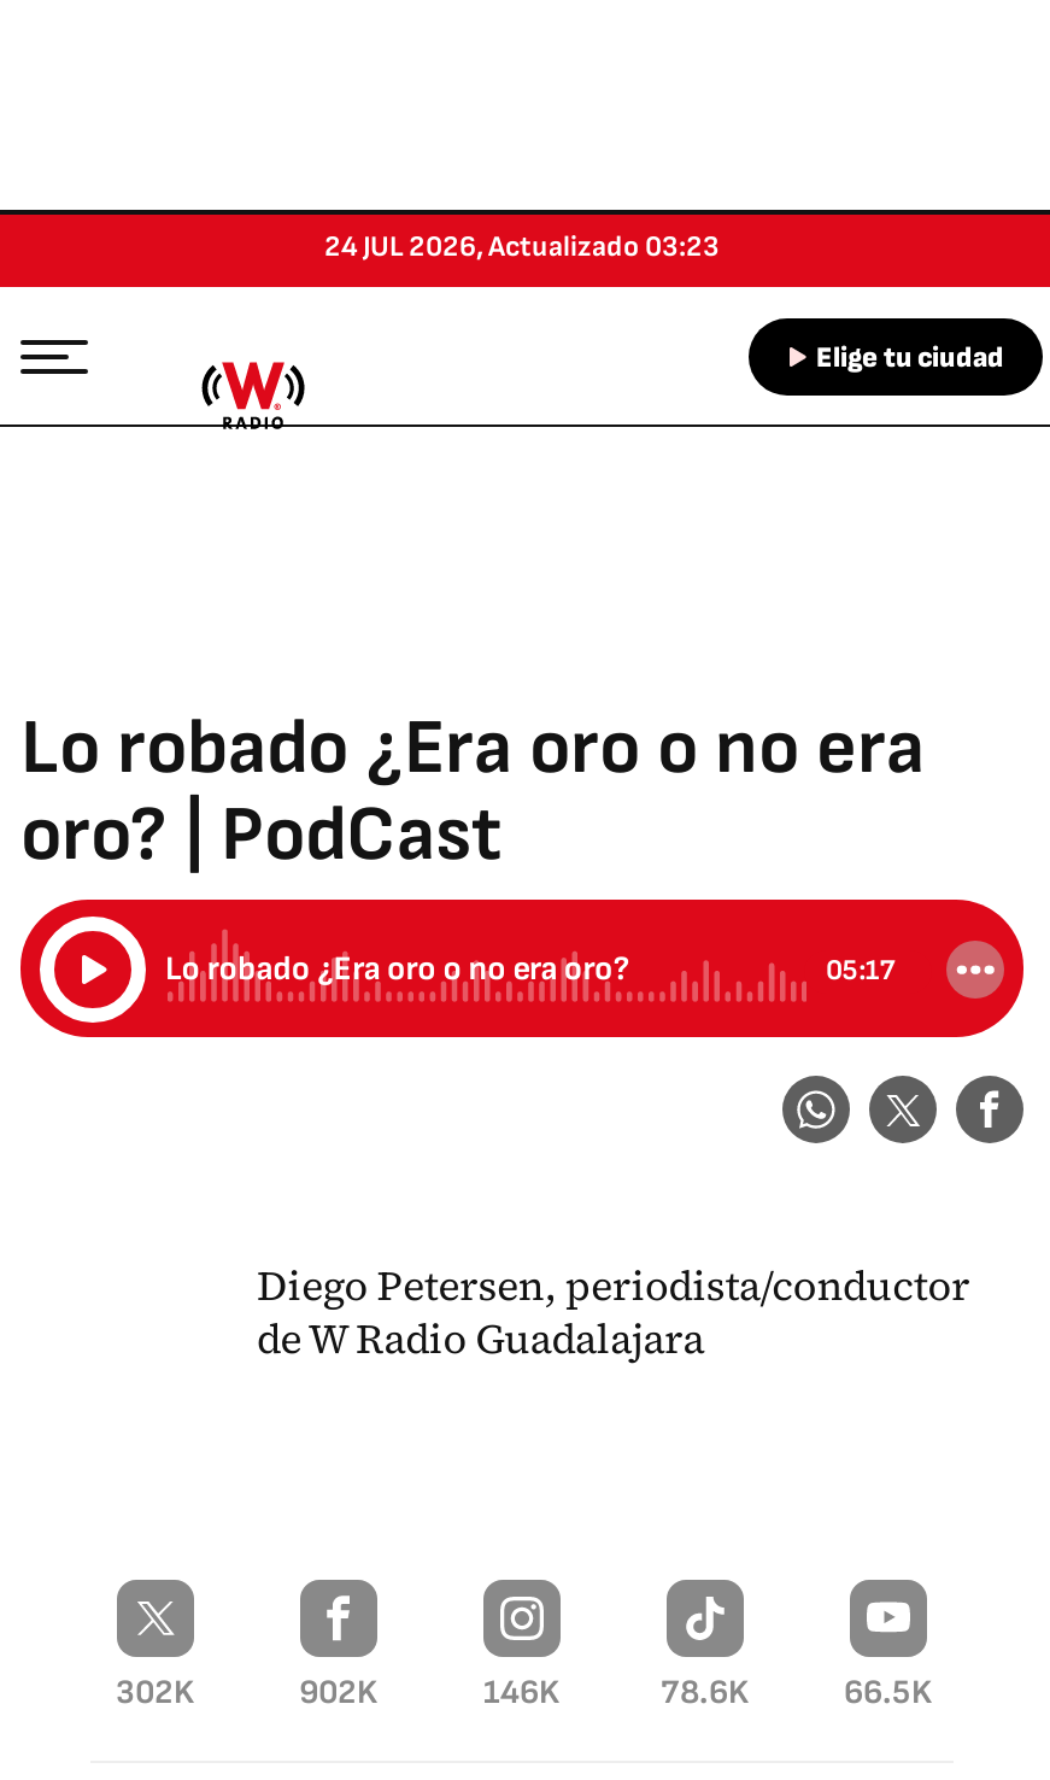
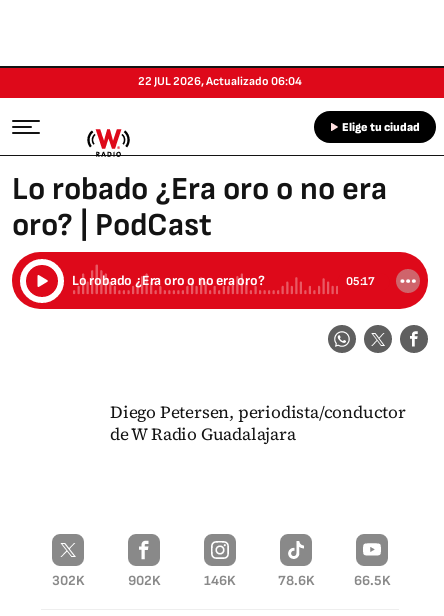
- 24 JUL 2026,Actualizado 03:23
+ 22 JUL 2026,Actualizado 06:04
